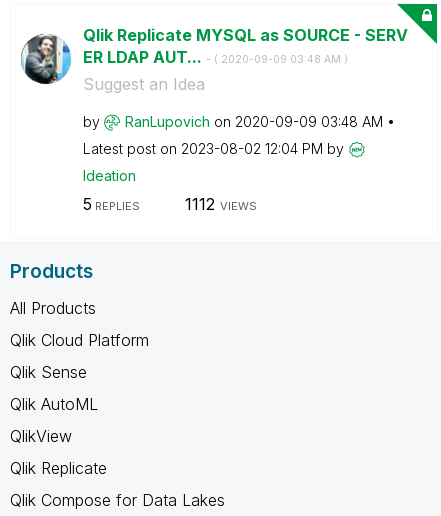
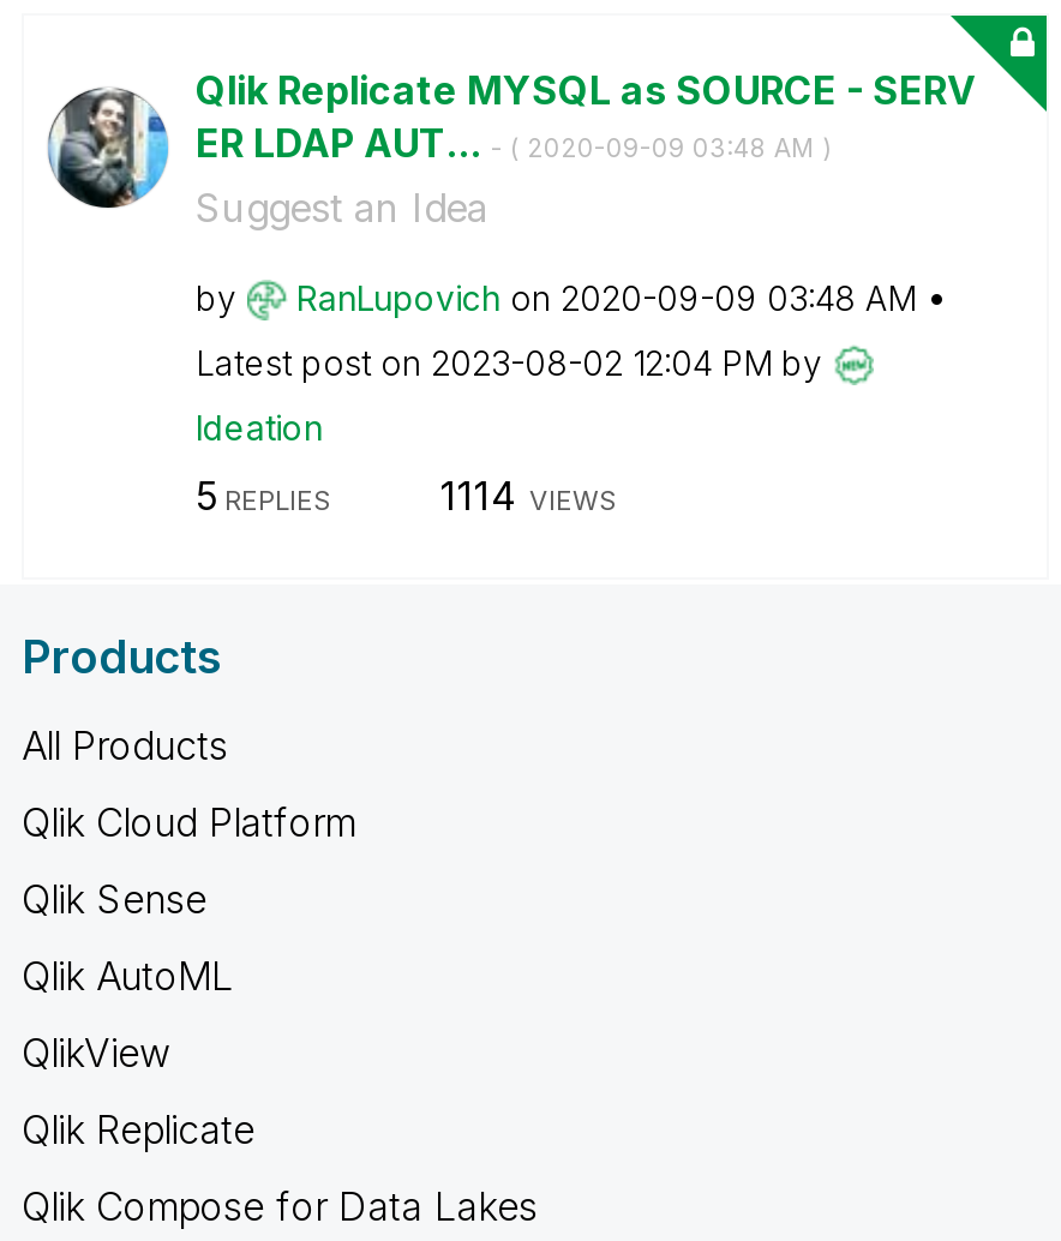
- 1112 VIEWS
+ 1114 VIEWS
